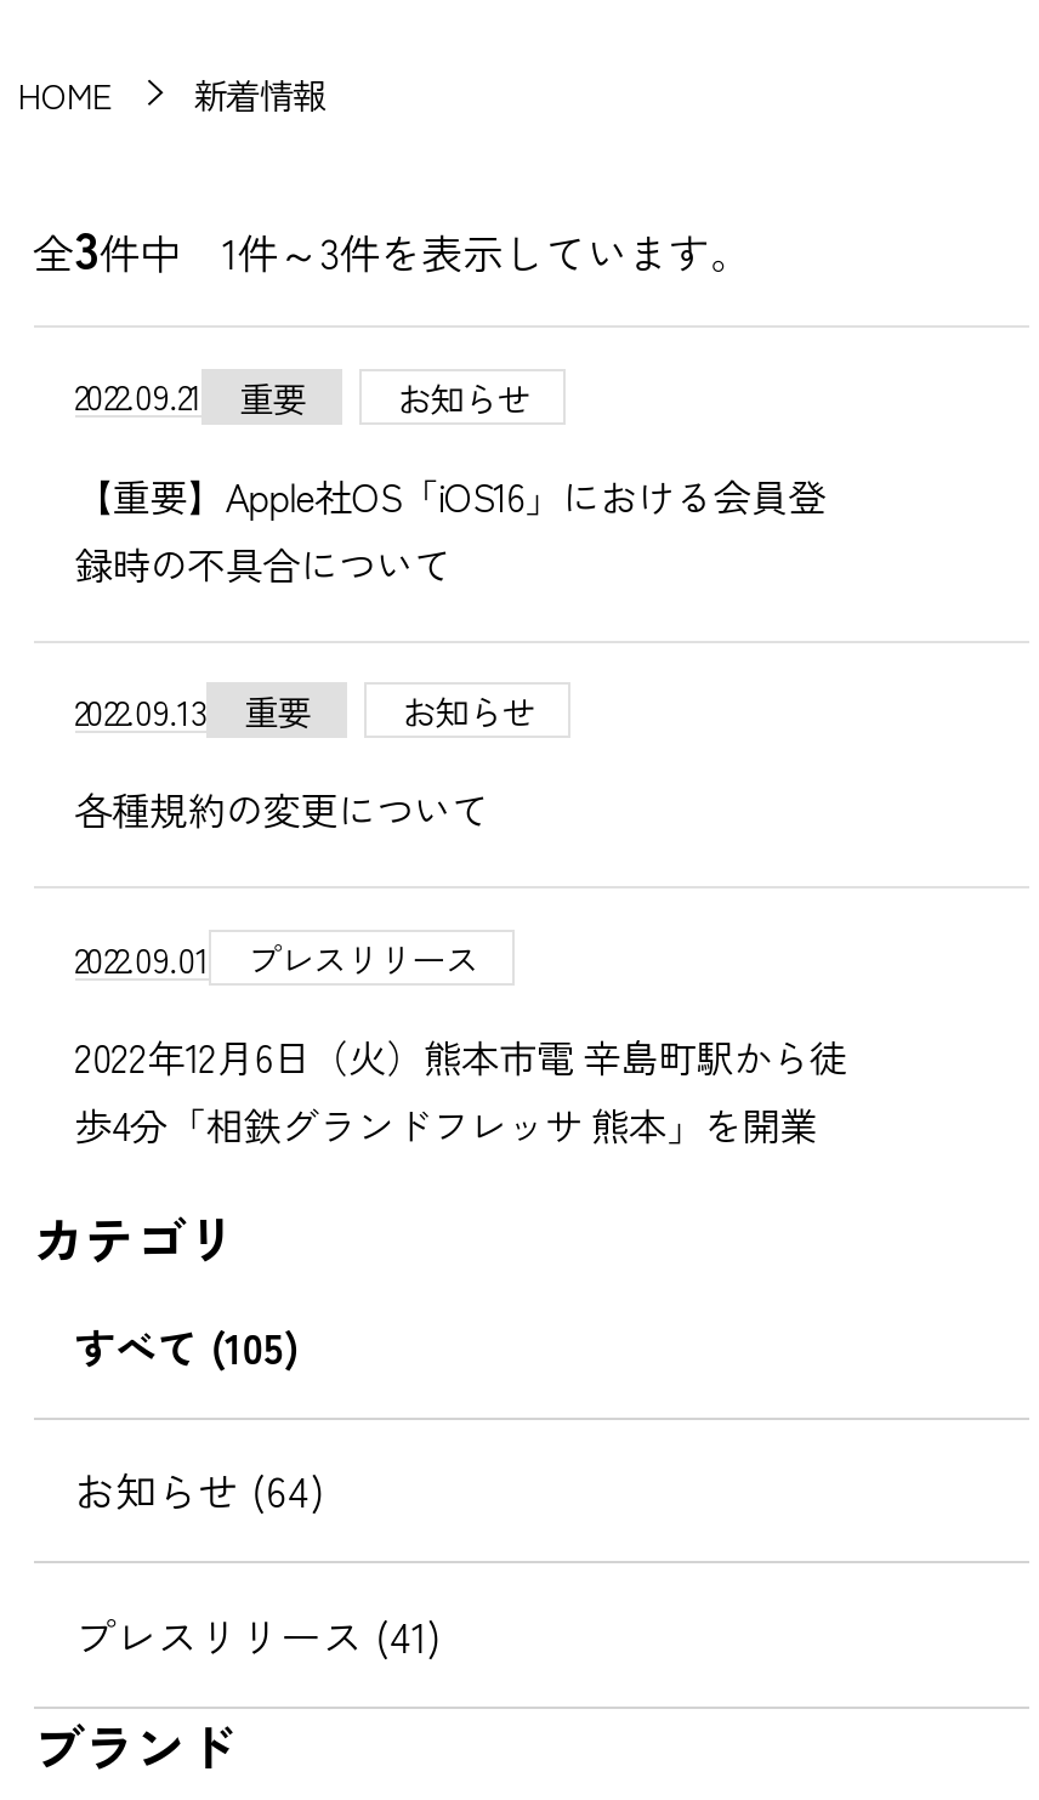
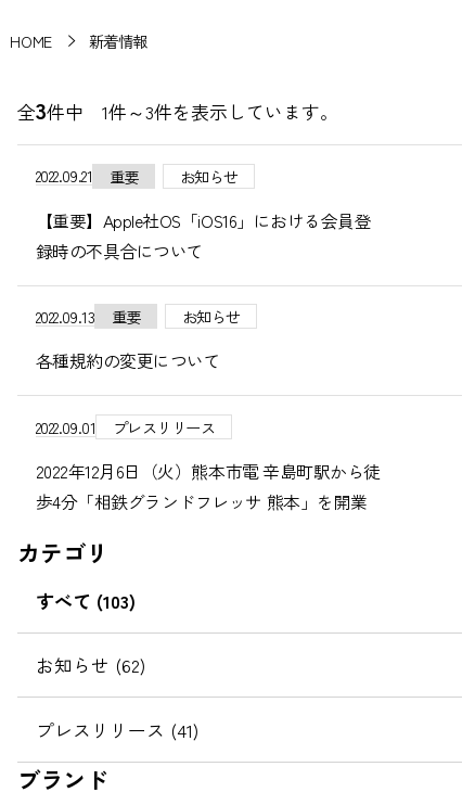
- すべて (105)
+ すべて (103)

- お知らせ (64)
+ お知らせ (62)
